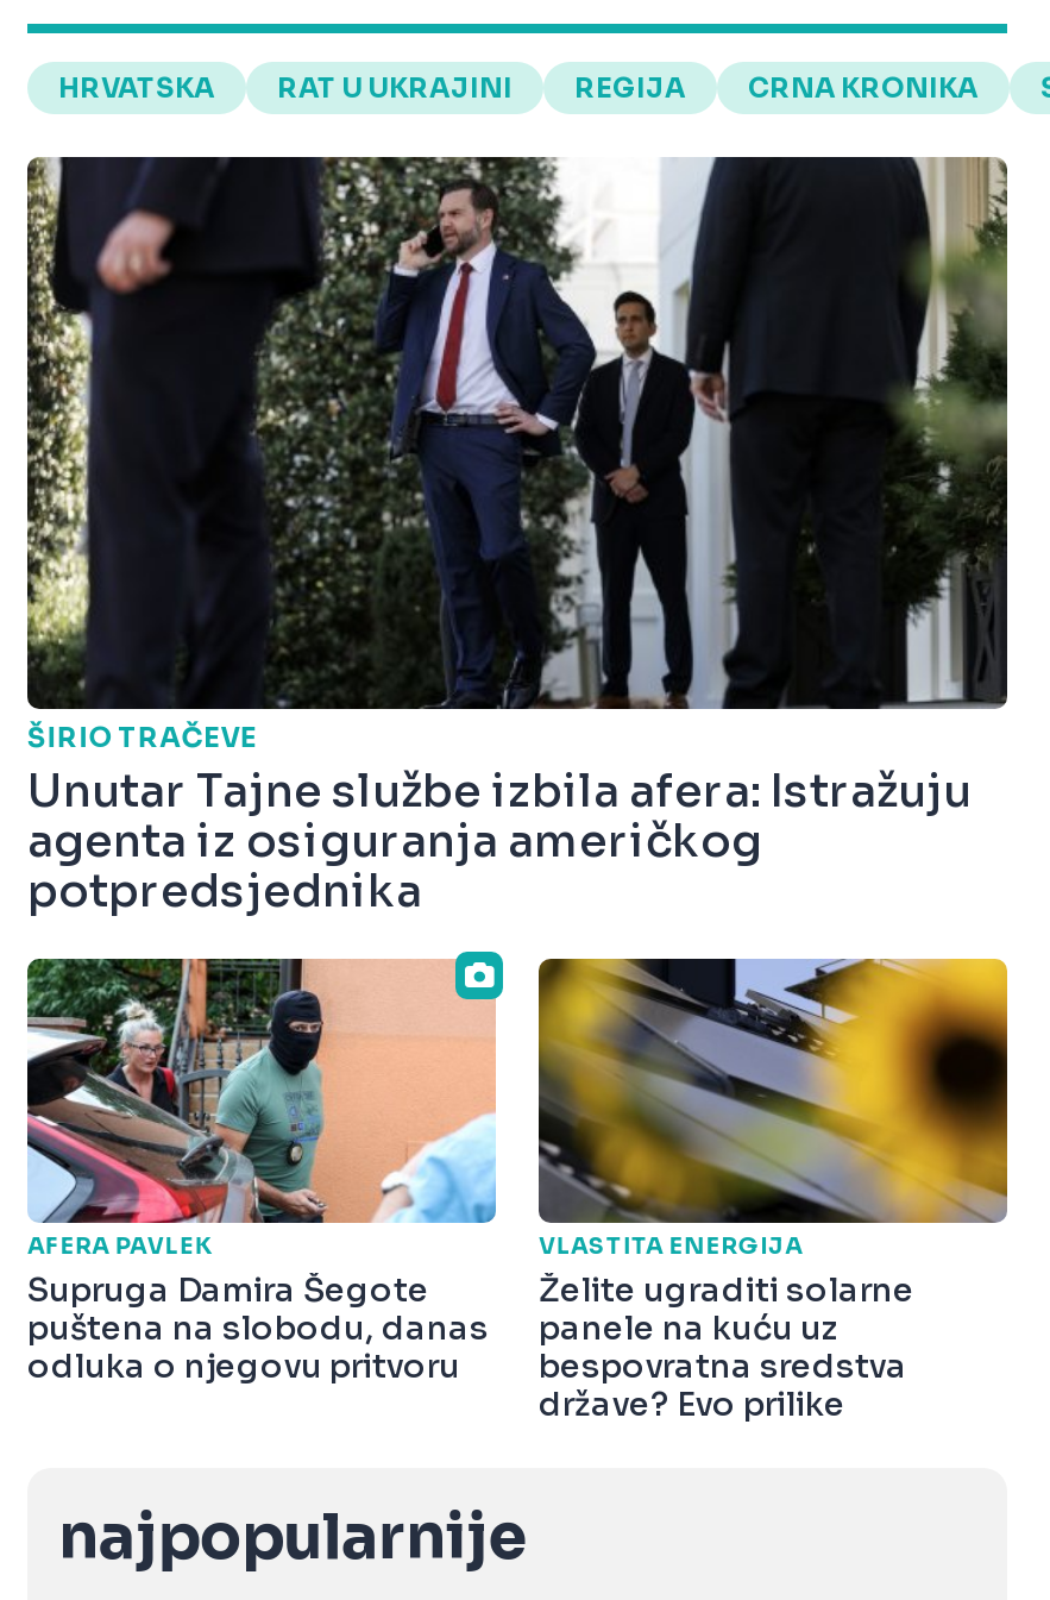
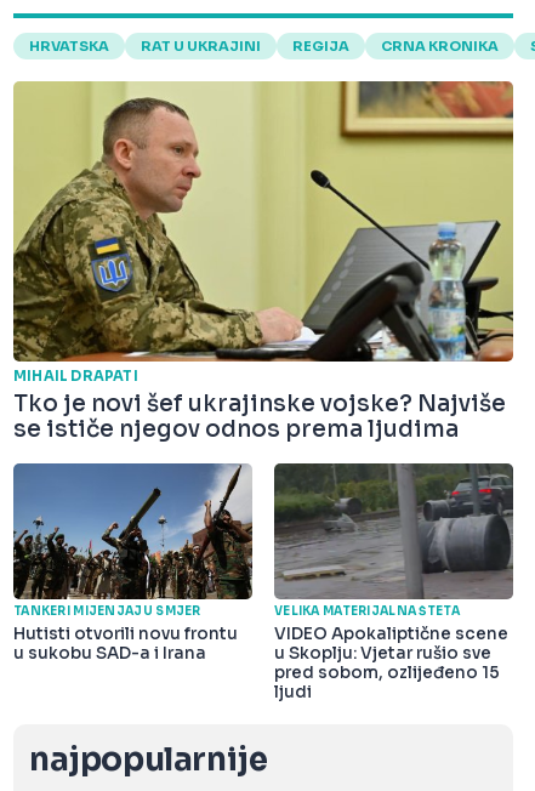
- [image]
- ŠIRIO TRAČEVE
- Unutar Tajne službe izbila afera: Istražuju
- agenta iz osiguranja američkog
- potpredsjednika
+ [image]
+ MIHAIL DRAPATI
+ Tko je novi šef ukrajinske vojske? Najviše
+ se ističe njegov odnos prema ljudima

- [image]
- AFERA PAVLEK
- Supruga Damira Šegote
- puštena na slobodu, danas
- odluka o njegovu pritvoru
+ [image]
+ TANKERI MIJENJAJU SMJER
+ Hutisti otvorili novu frontu
+ u sukobu SAD-a i Irana

- [image]
- VLASTITA ENERGIJA
- Želite ugraditi solarne
- panele na kuću uz
- bespovratna sredstva
- države? Evo prilike
+ [image]
+ VELIKA MATERIJALNA ŠTETA
+ VIDEO Apokaliptične scene
+ u Skoplju: Vjetar rušio sve
+ pred sobom, ozlijeđeno 15
+ ljudi
